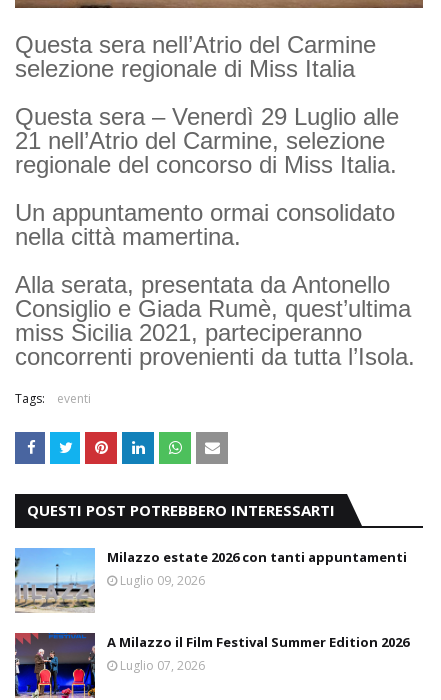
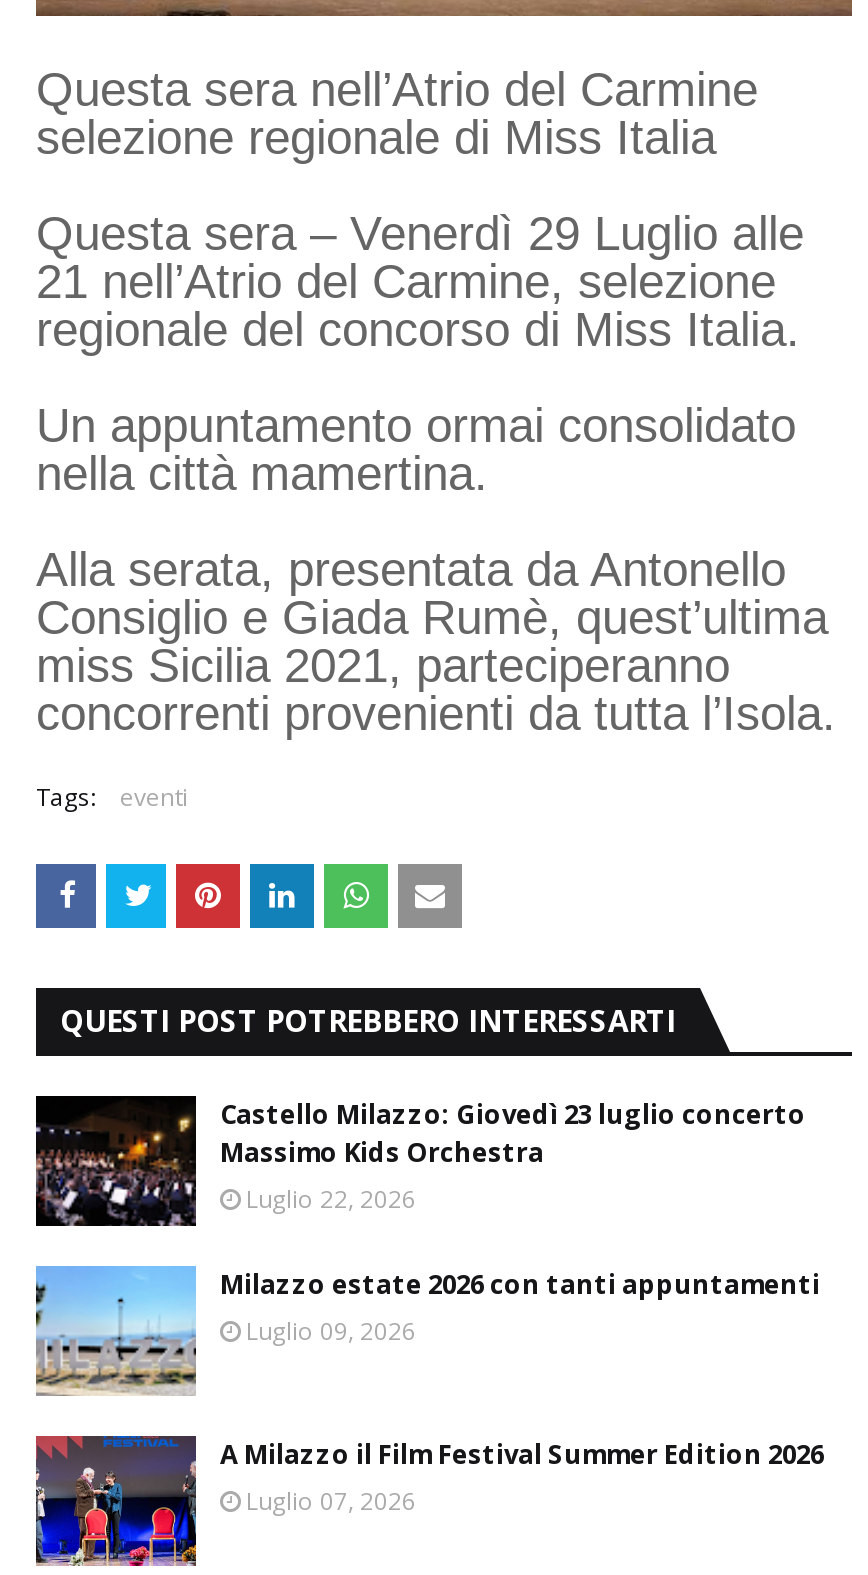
+ [image]
+ Castello Milazzo: Giovedì 23 luglio concerto
+ Massimo Kids Orchestra
+ Luglio 22, 2026
